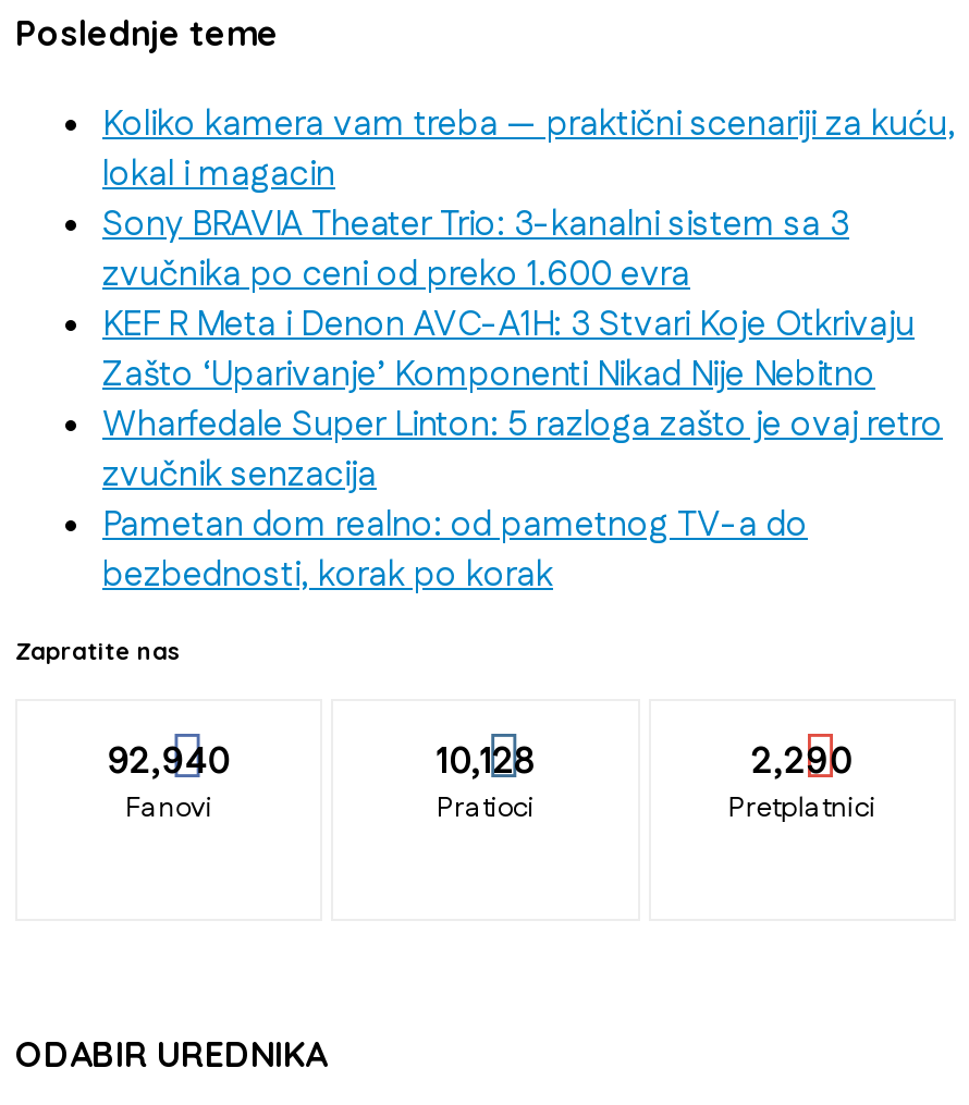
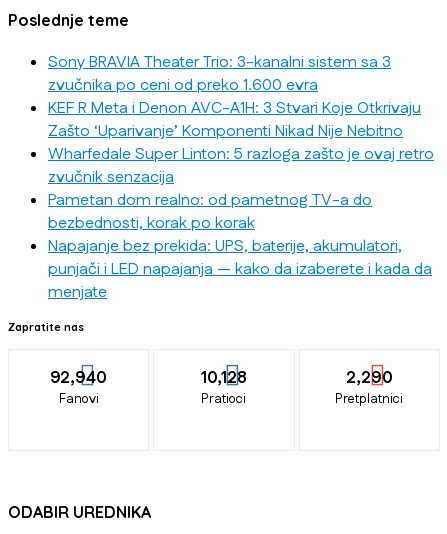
- Koliko kamera vam treba — praktični scenariji za kuću,
- lokal i magacin

moved up: Sony BRAVIA Theater Trio: 3-kanalni sistem sa 3 | zvučnika po ceni od preko 1.600 evra | KEF R Meta i Denon AVC-A1H: 3 Stvari Koje Otkrivaju | Zašto ‘Uparivanje’ Komponenti Nikad Nije Nebitno | Wharfedale Super Linton: 5 razloga zašto je ovaj retro | zvučnik senzacija | Pametan dom realno: od pametnog TV-a do | bezbednosti, korak po korak

+ Napajanje bez prekida: UPS, baterije, akumulatori,
+ punjači i LED napajanja — kako da izaberete i kada da
+ menjate
